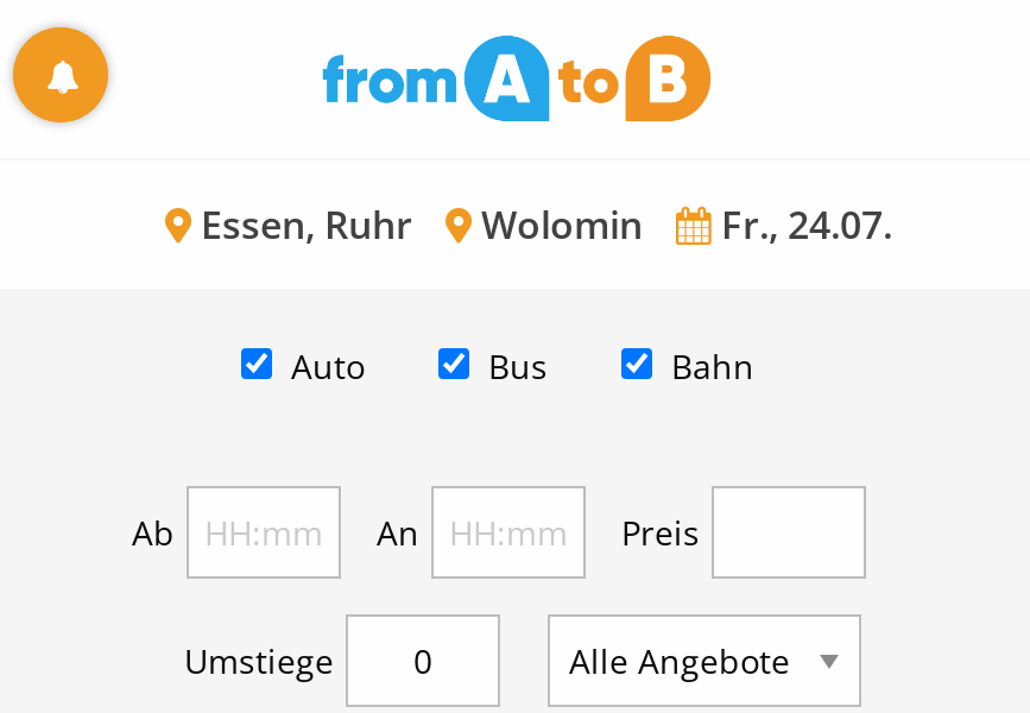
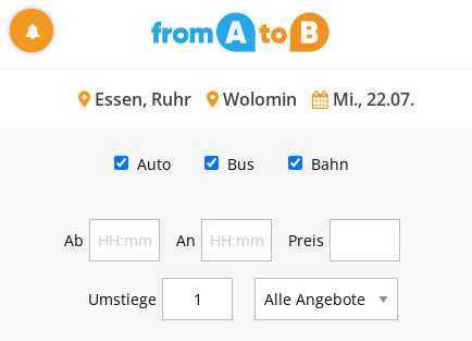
- Essen, Ruhr Wolomin Fr., 24.07.
+ Essen, Ruhr Wolomin Mi., 22.07.
